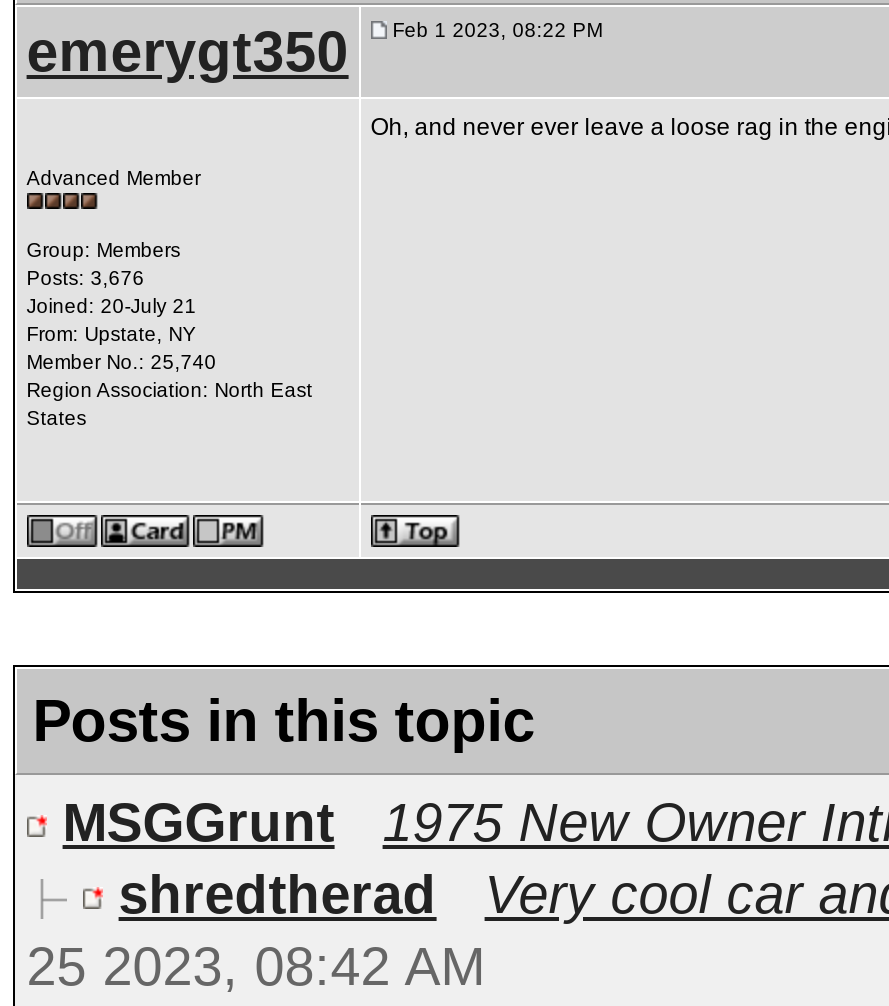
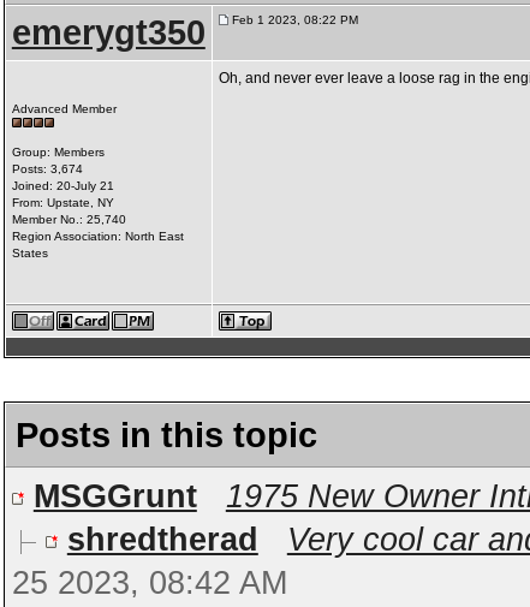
- Posts: 3,676
+ Posts: 3,674
